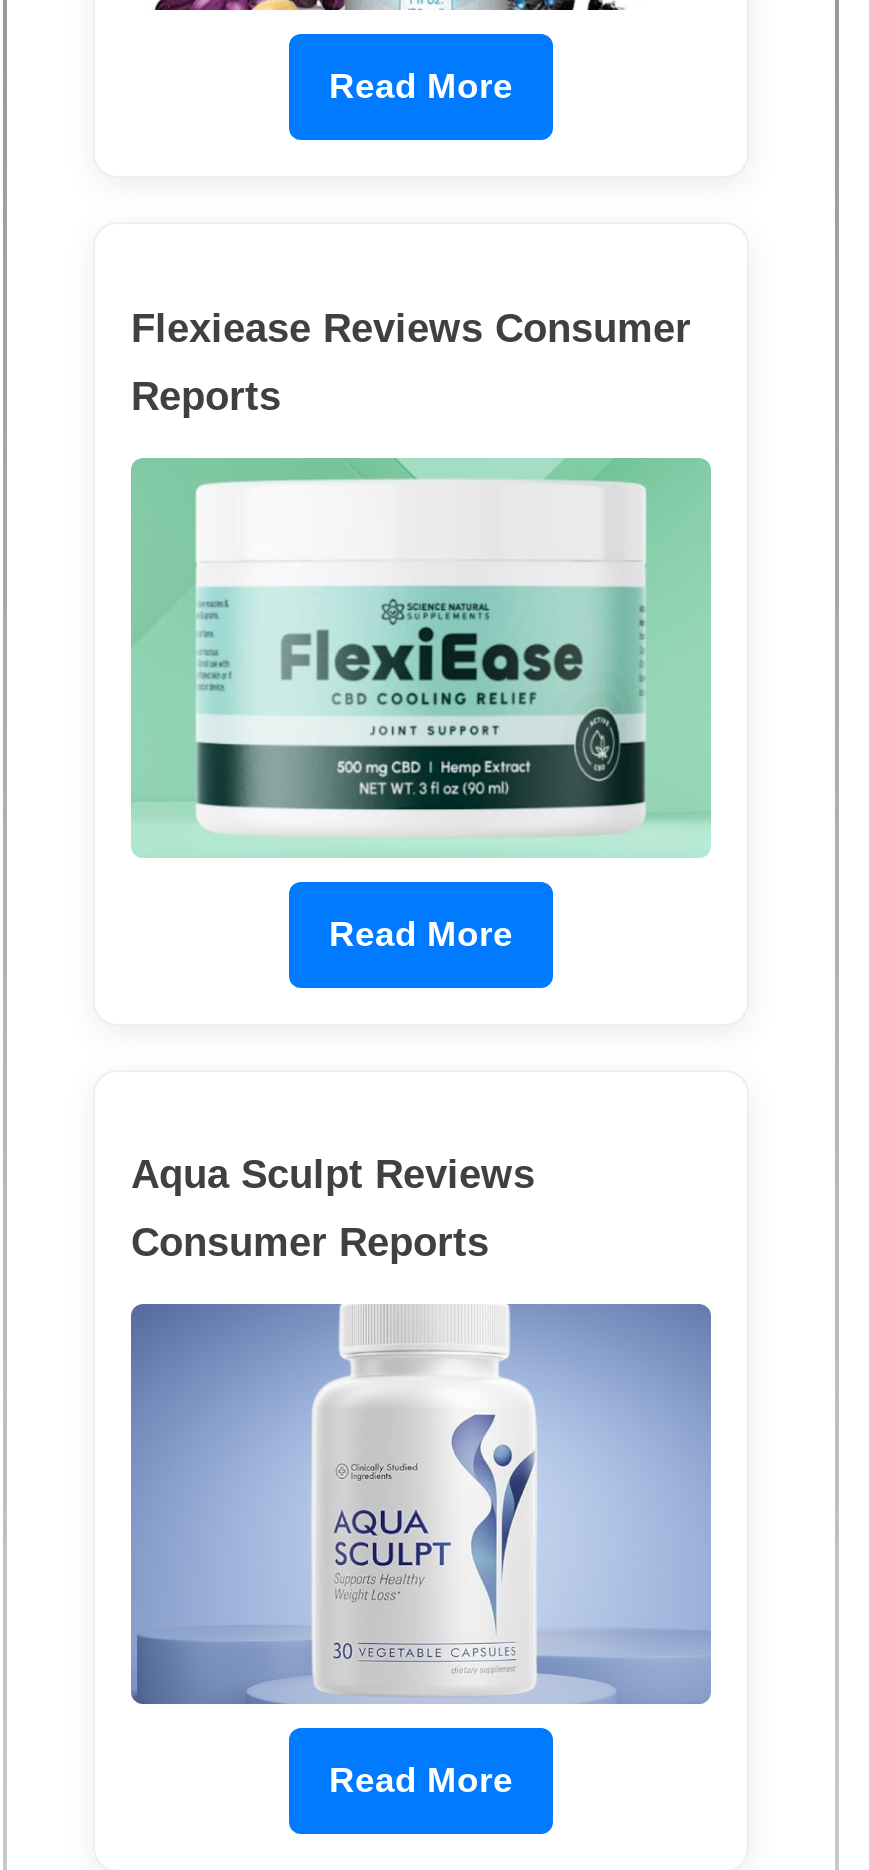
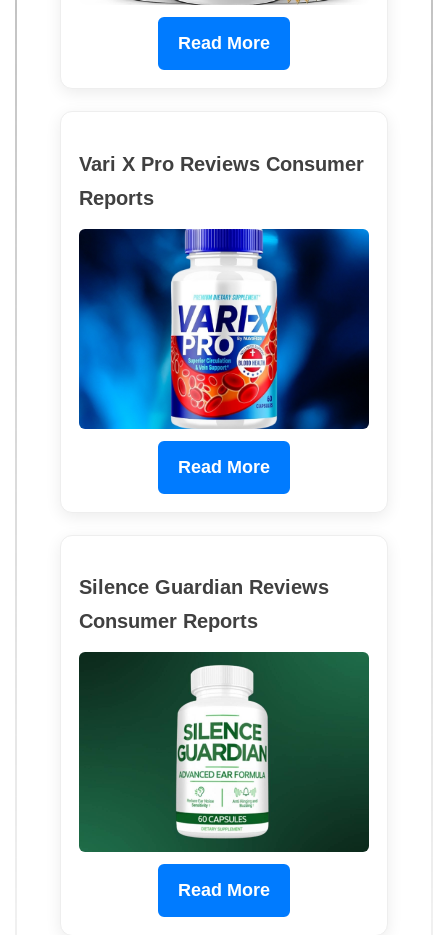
- Flexiease Reviews Consumer
+ Vari X Pro Reviews Consumer

- [image]
+ [image]

- Aqua Sculpt Reviews
+ Silence Guardian Reviews

- [image]
+ [image]
